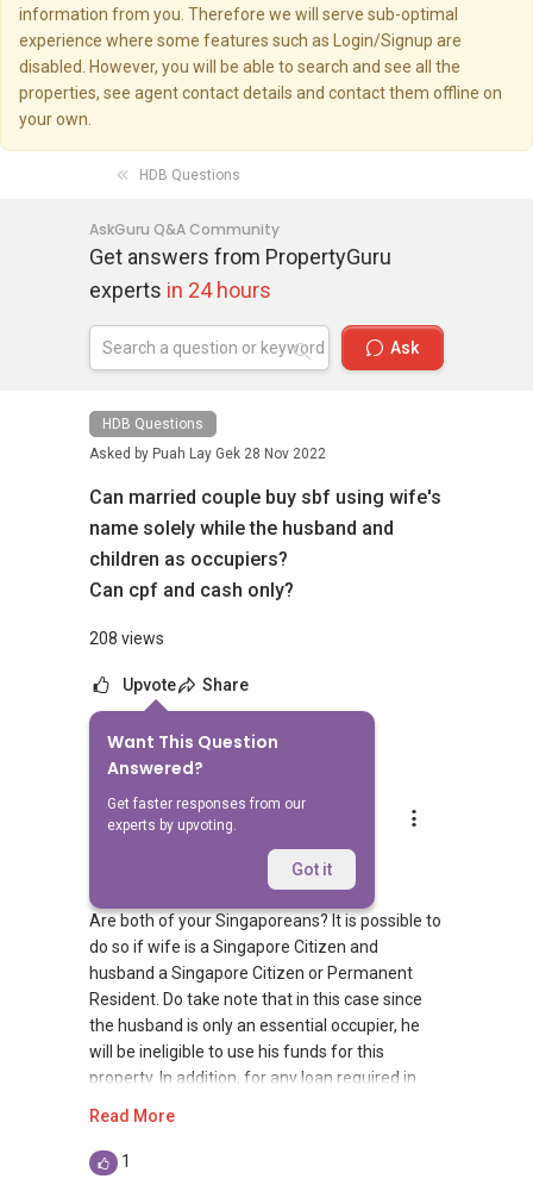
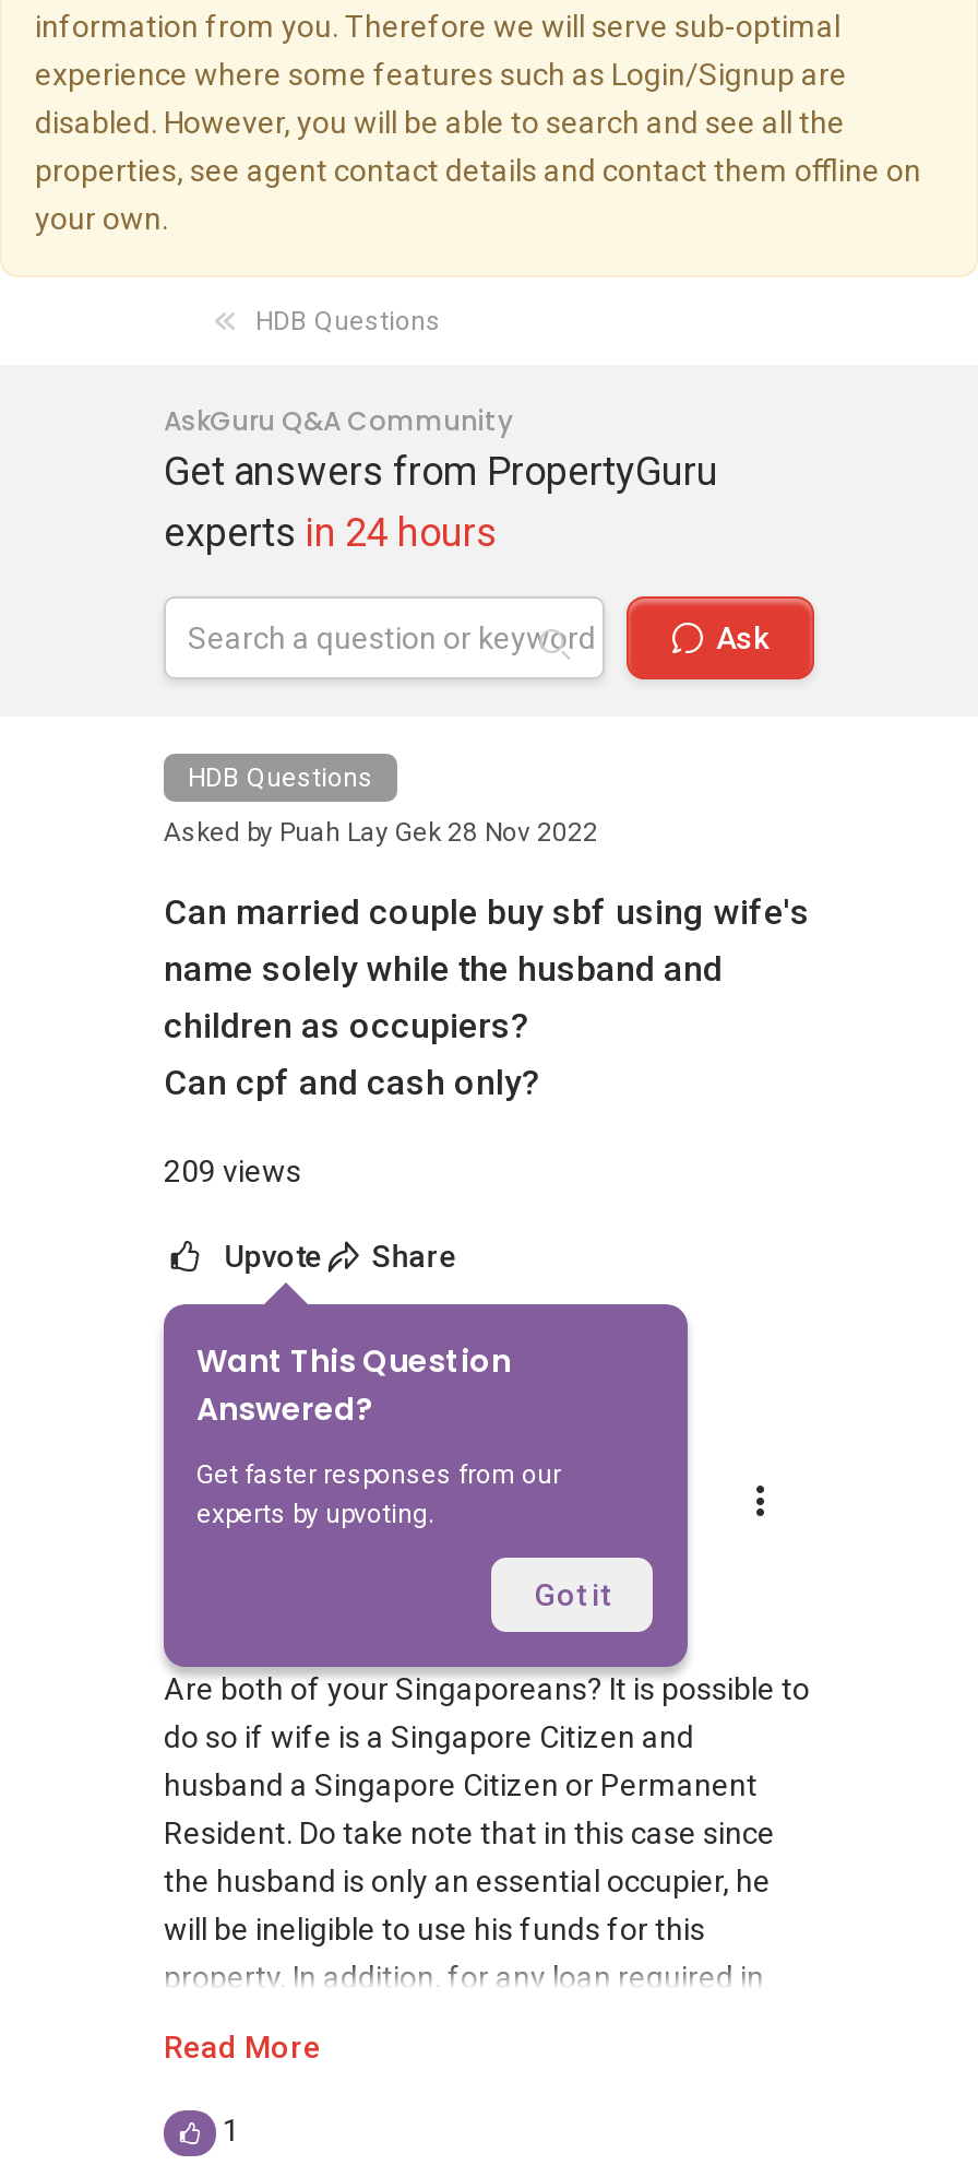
- 208 views
+ 209 views
